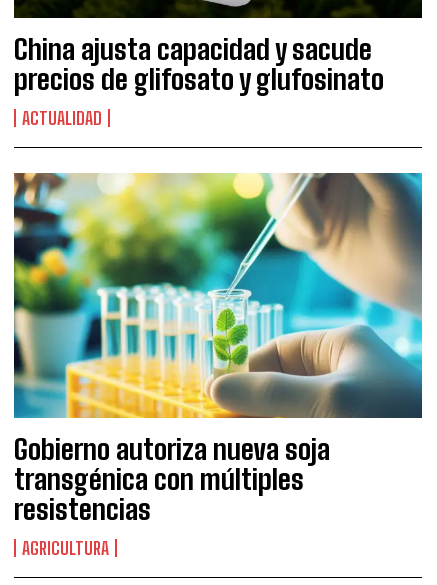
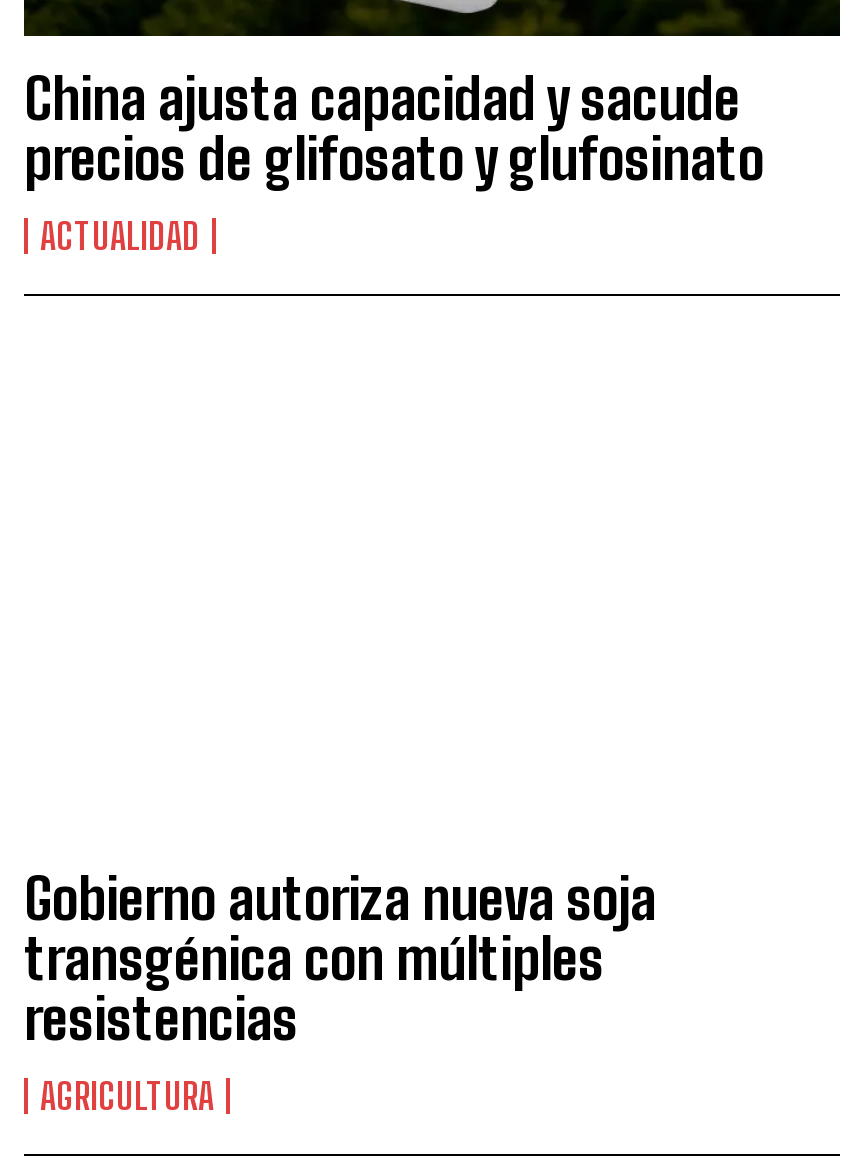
- [image]
